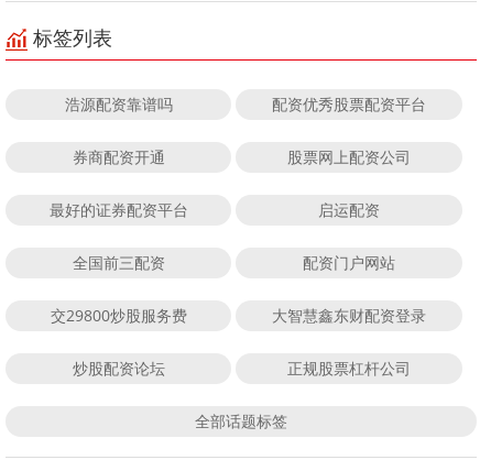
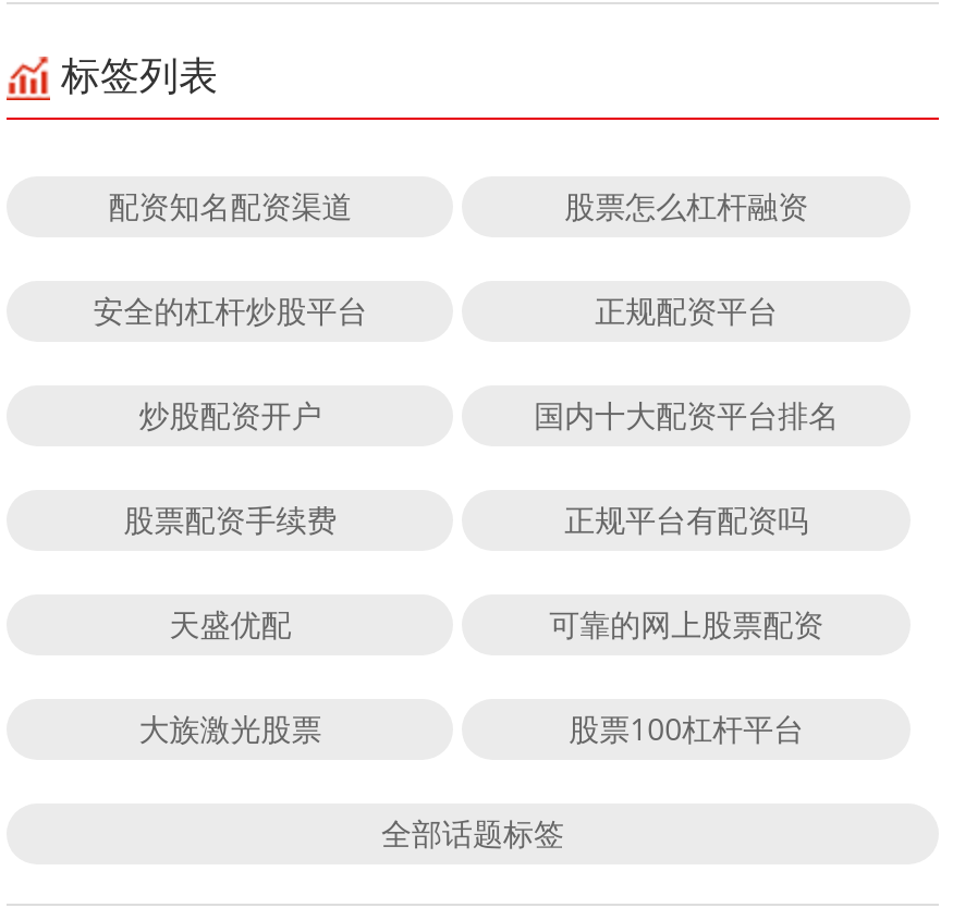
- 浩源配资靠谱吗
- 配资优秀股票配资平台
+ 配资知名配资渠道
+ 股票怎么杠杆融资

- 券商配资开通
- 股票网上配资公司
+ 安全的杠杆炒股平台
+ 正规配资平台

- 最好的证券配资平台
- 启运配资
+ 炒股配资开户
+ 国内十大配资平台排名

- 全国前三配资
- 配资门户网站
+ 股票配资手续费
+ 正规平台有配资吗

- 交29800炒股服务费
- 大智慧鑫东财配资登录
+ 天盛优配
+ 可靠的网上股票配资

- 炒股配资论坛
- 正规股票杠杆公司
+ 大族激光股票
+ 股票100杠杆平台
